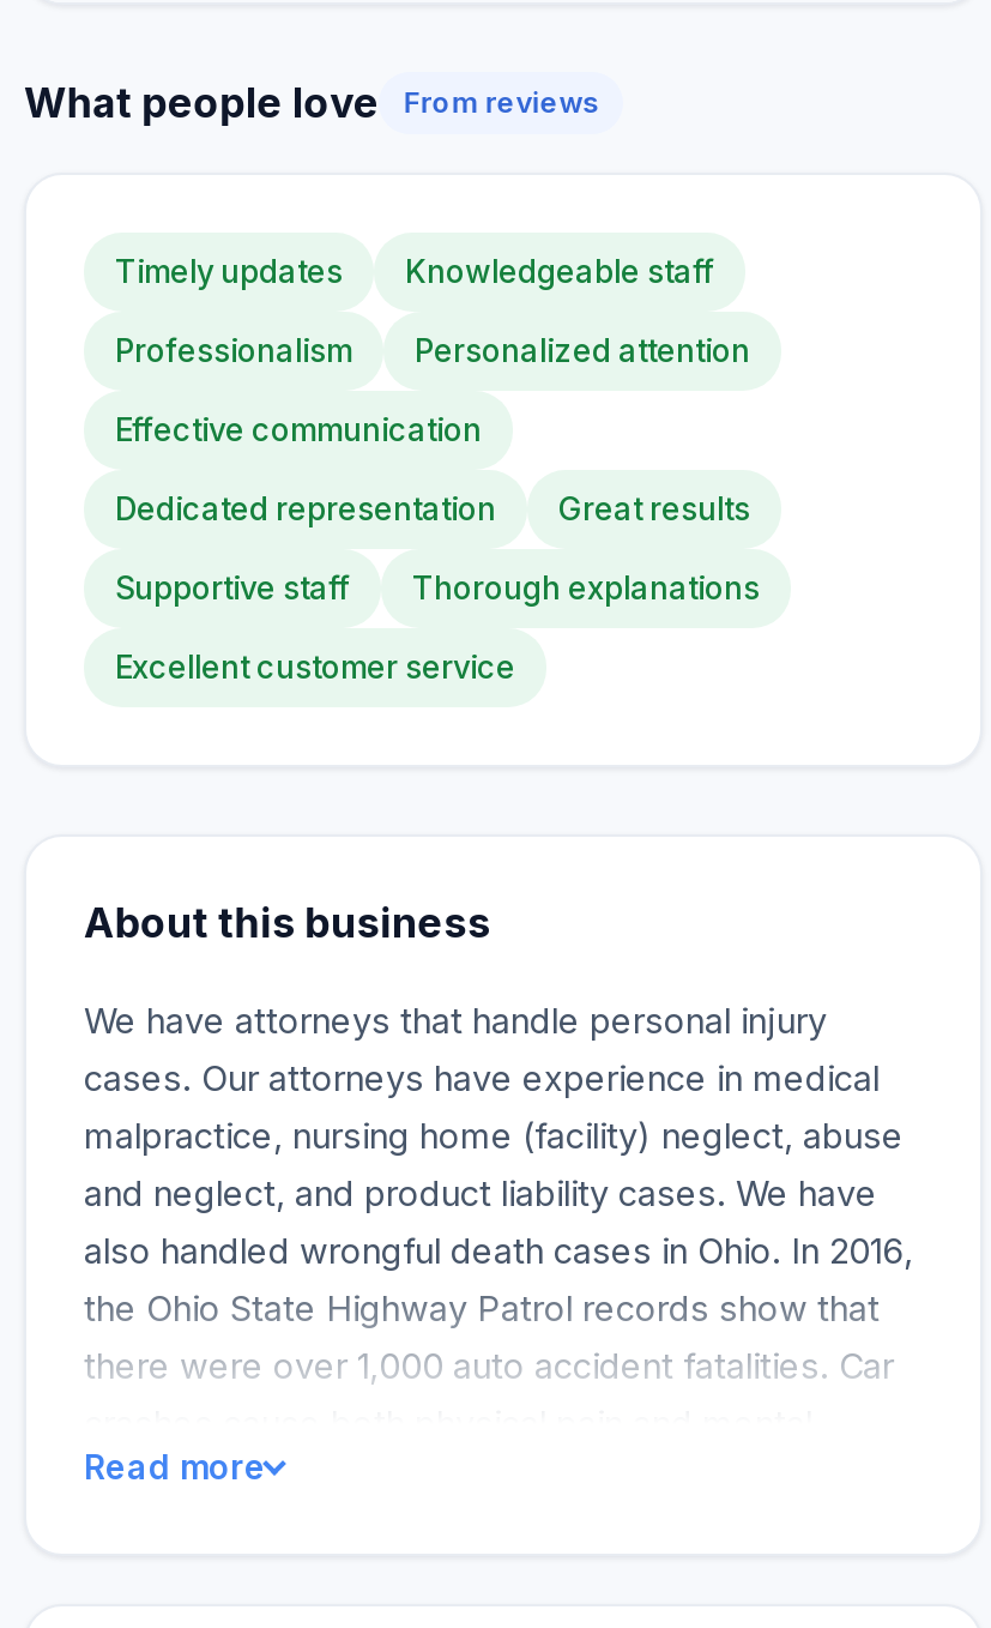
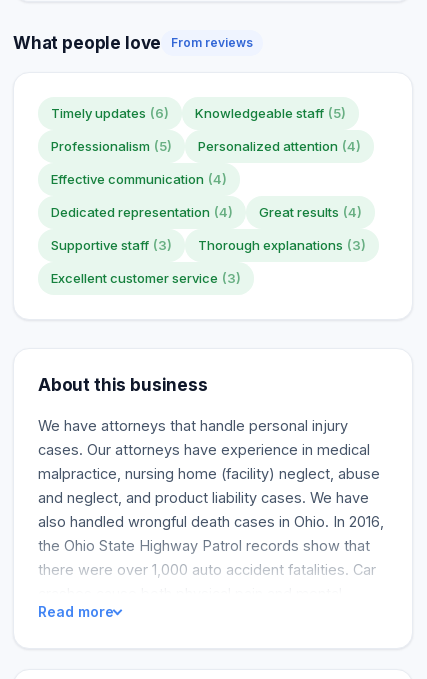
- Timely updates
- Knowledgeable staff
+ Timely updates (6)
+ Knowledgeable staff (5)

- Professionalism
- Personalized attention
+ Professionalism (5)
+ Personalized attention (4)

- Effective communication
+ Effective communication (4)

- Dedicated representation
- Great results
+ Dedicated representation (4)
+ Great results (4)

- Supportive staff
- Thorough explanations
+ Supportive staff (3)
+ Thorough explanations (3)

- Excellent customer service
+ Excellent customer service (3)
